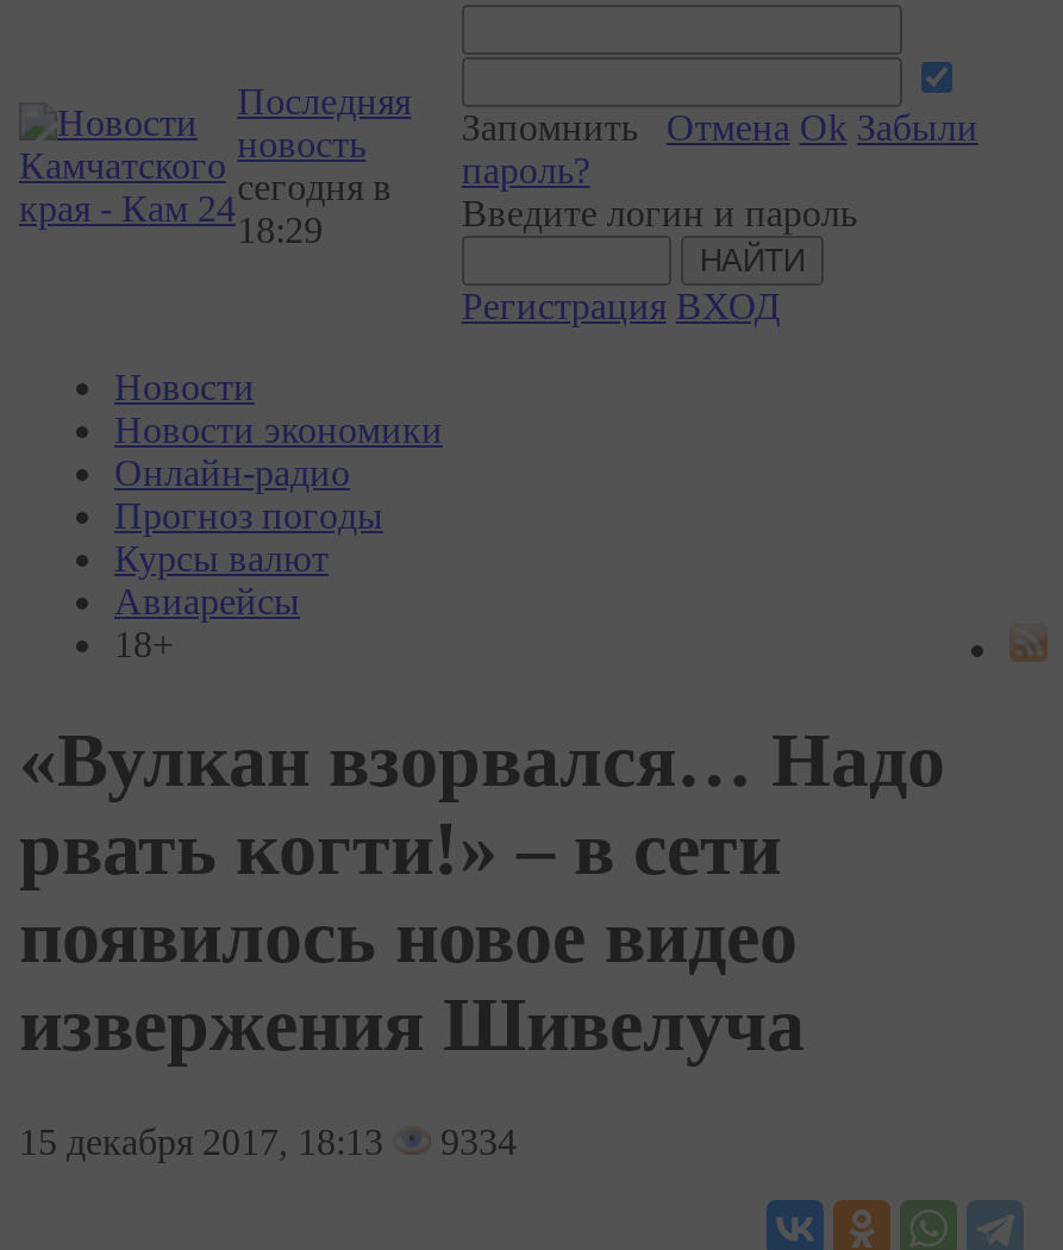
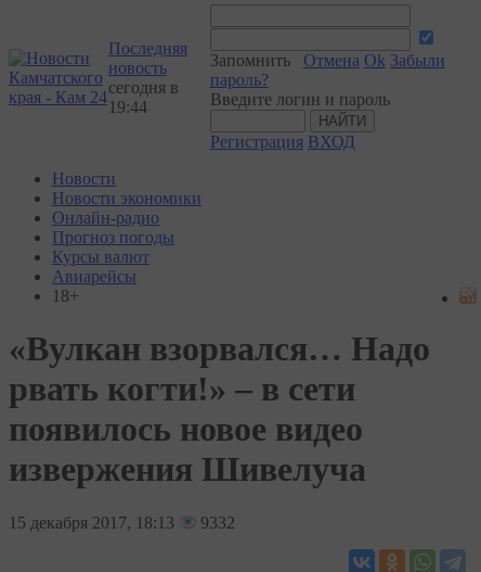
- 18:29
+ 19:44

- 15 декабря 2017, 18:13 9334
+ 15 декабря 2017, 18:13 9332
